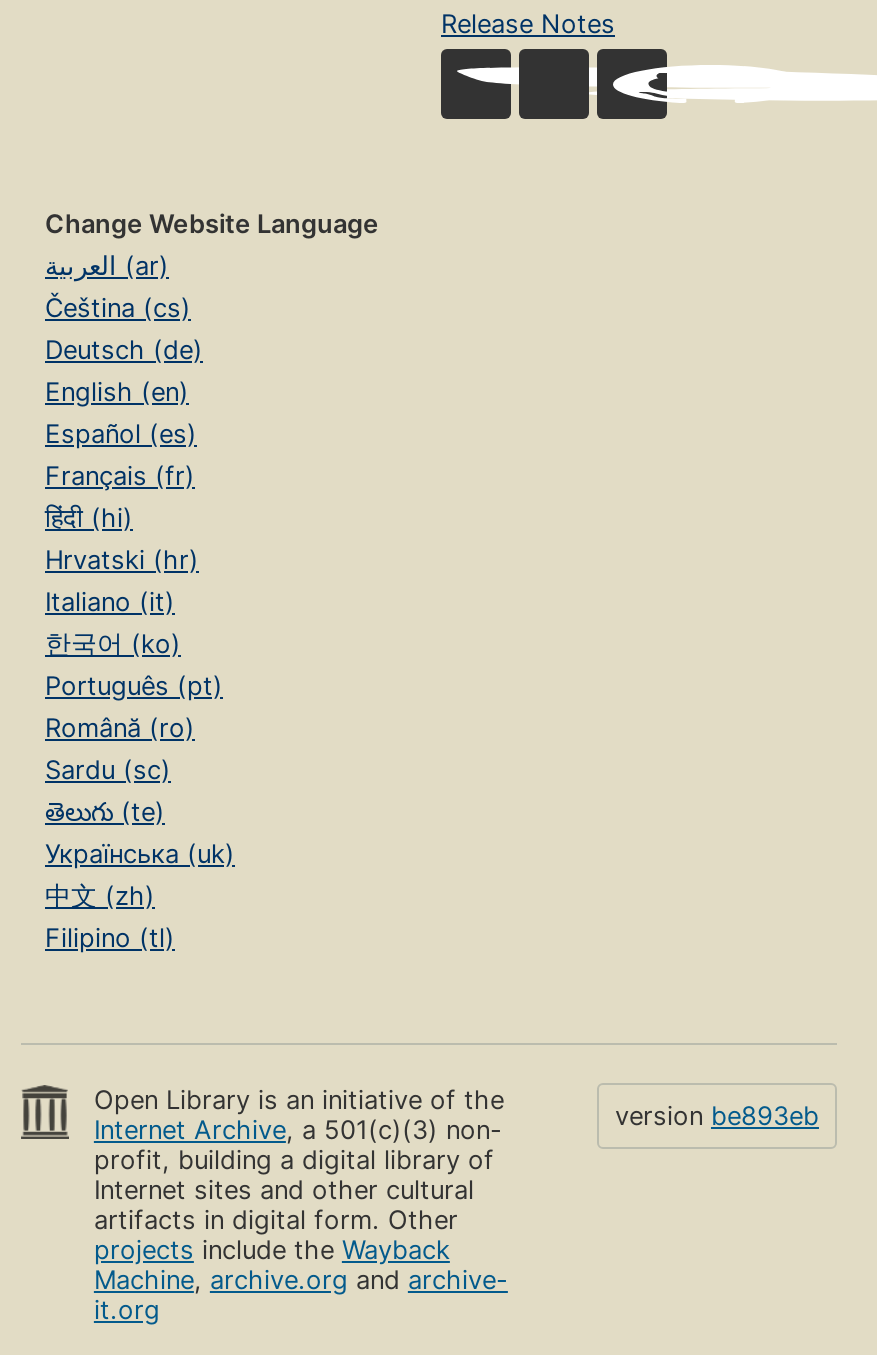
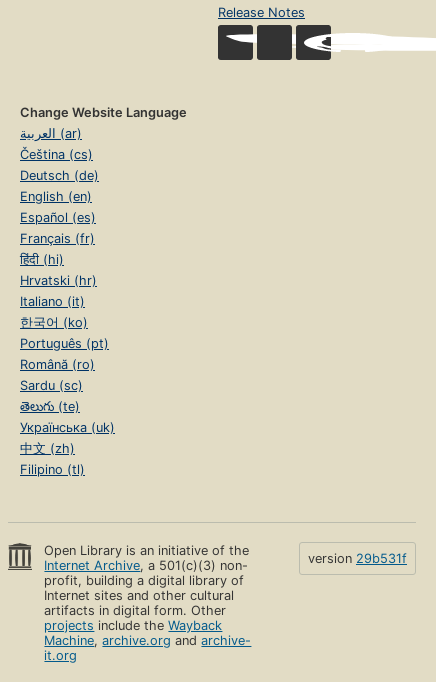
- version be893eb
+ version 29b531f
